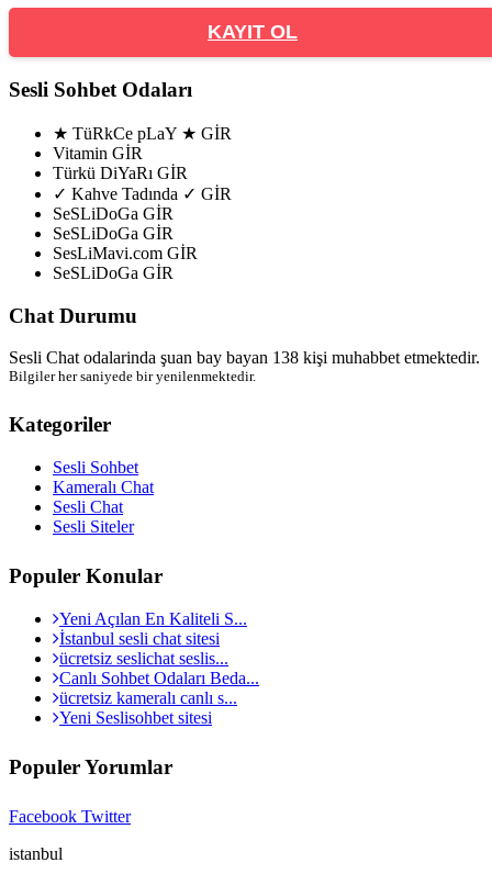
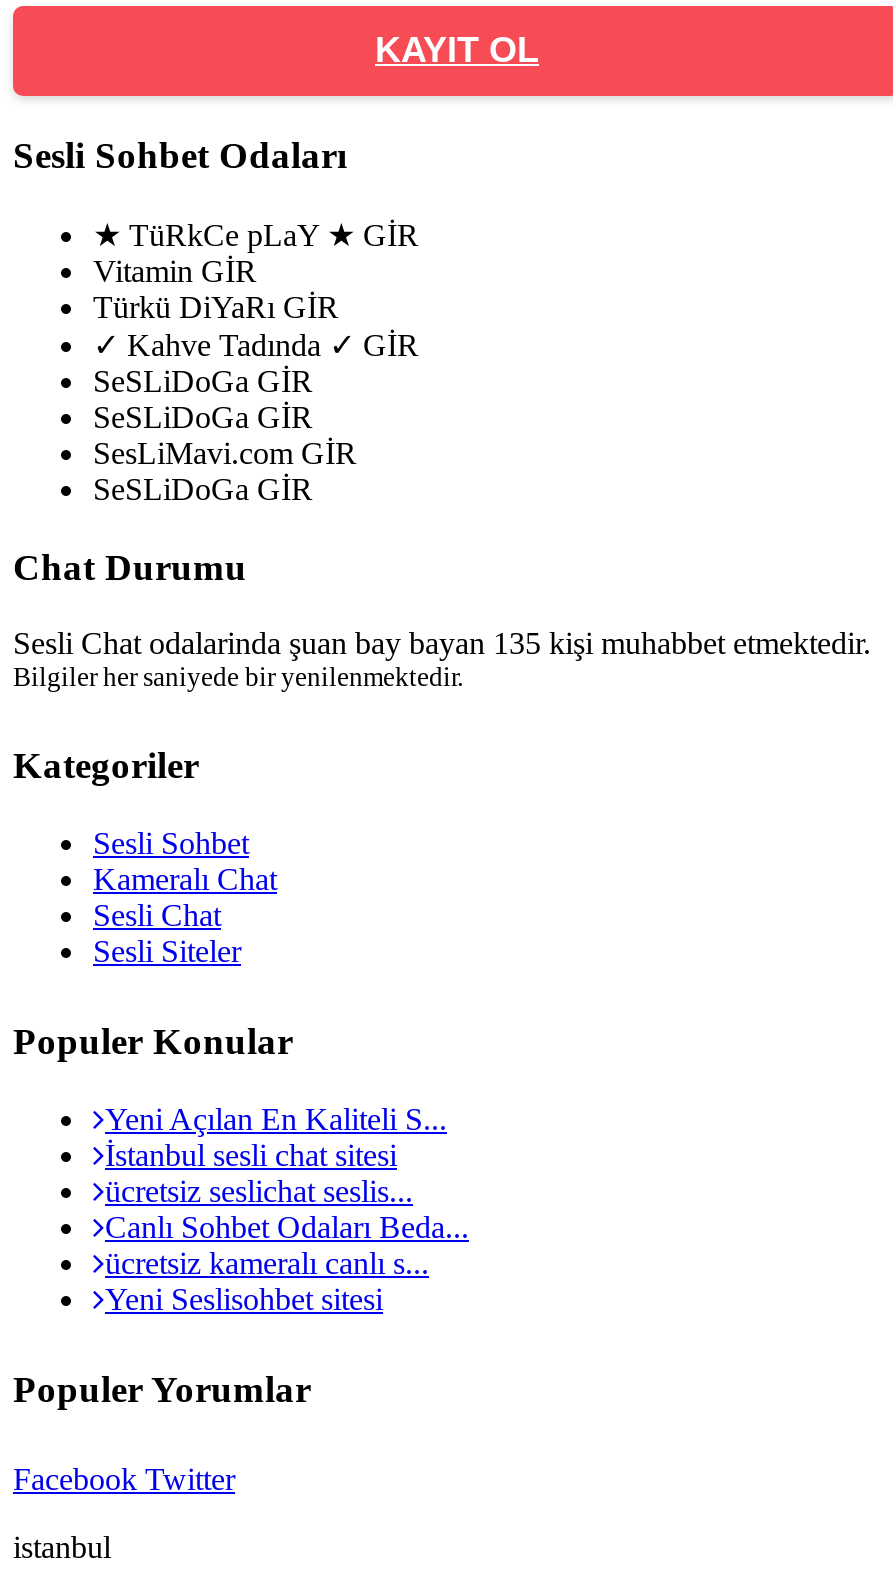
- Sesli Chat odalarinda şuan bay bayan 138 kişi muhabbet etmektedir.
+ Sesli Chat odalarinda şuan bay bayan 135 kişi muhabbet etmektedir.
